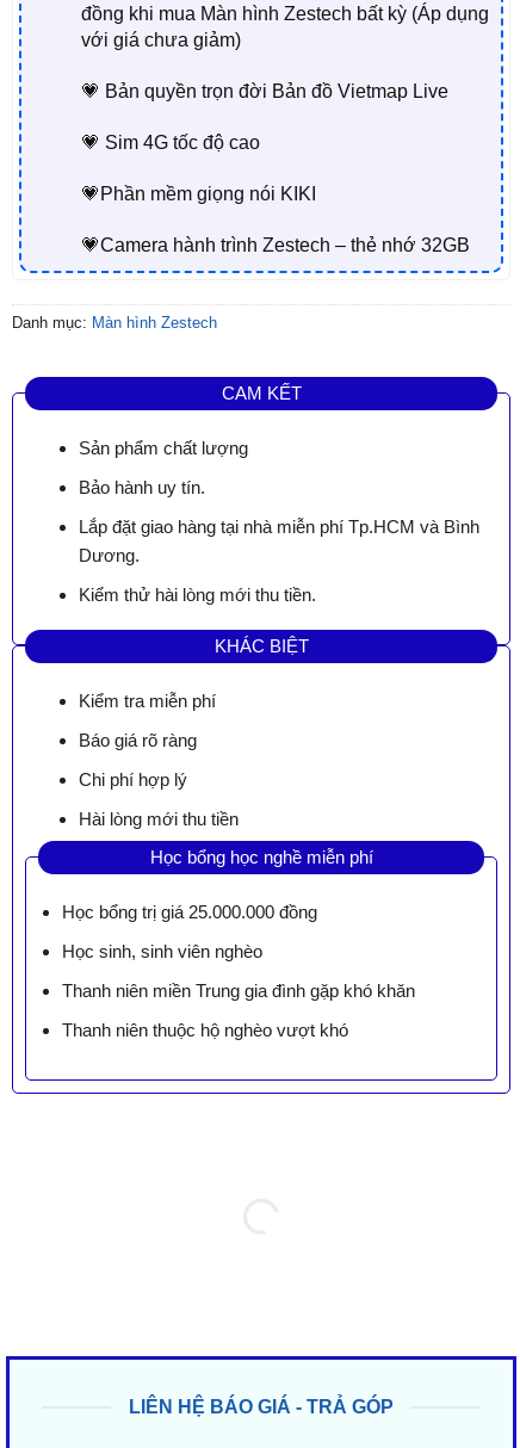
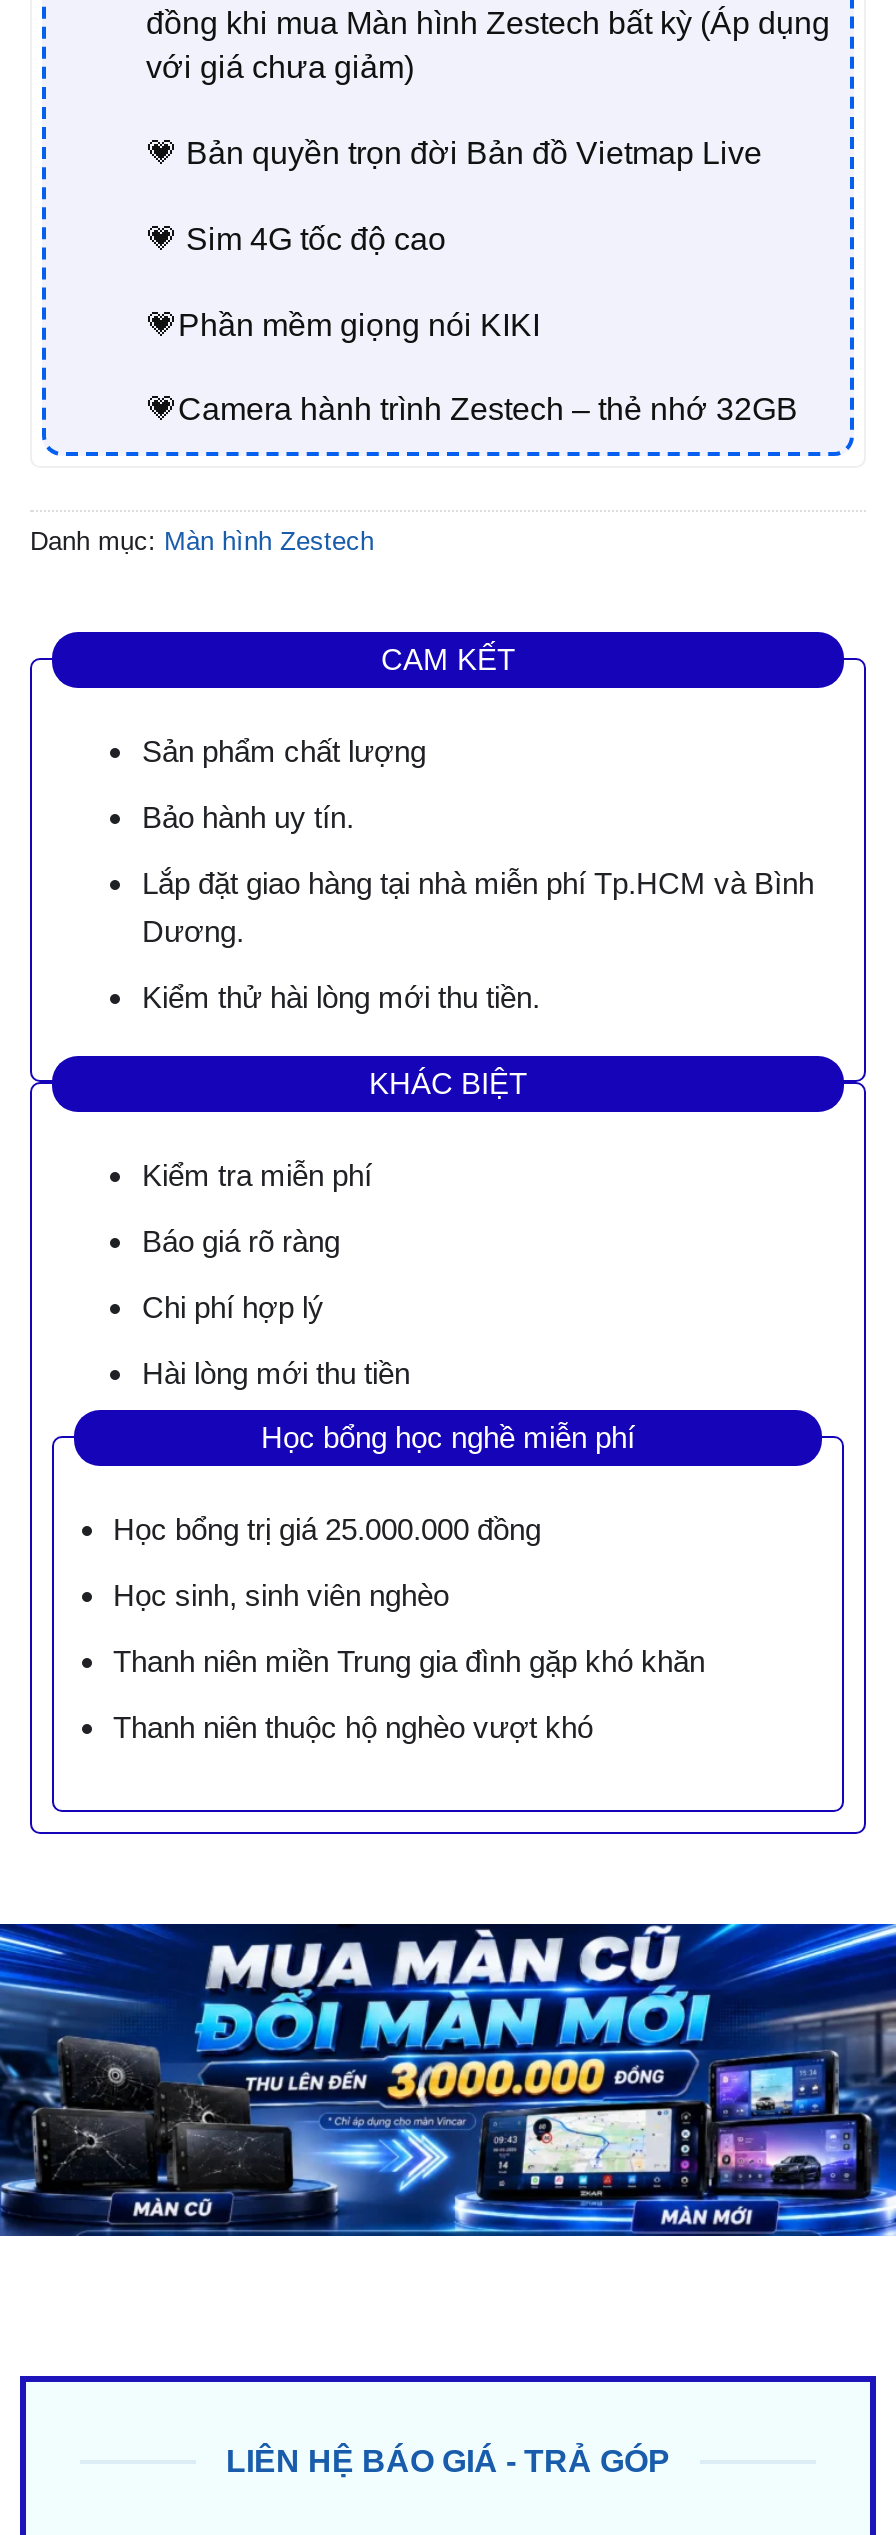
+ [image]
